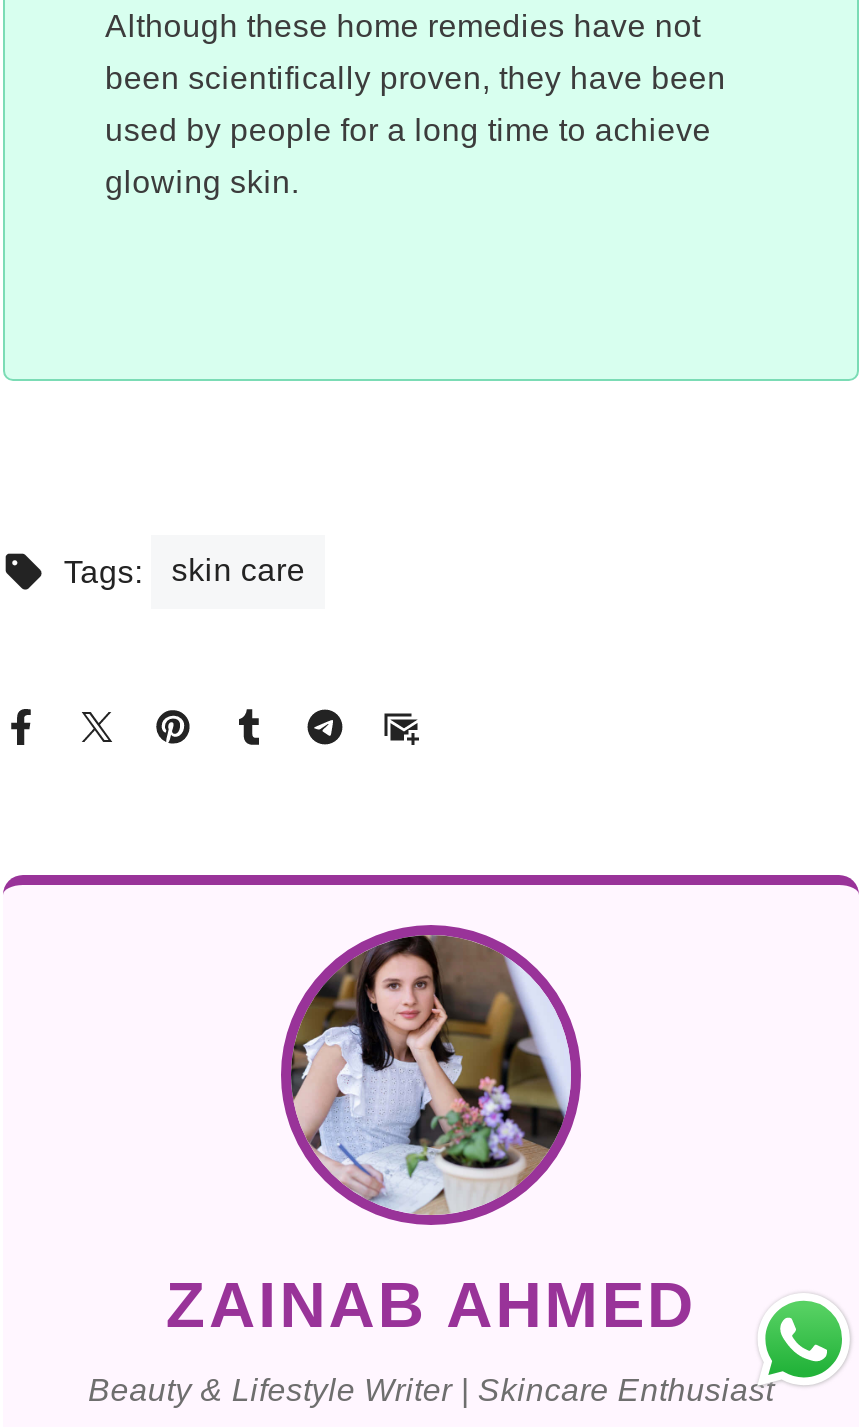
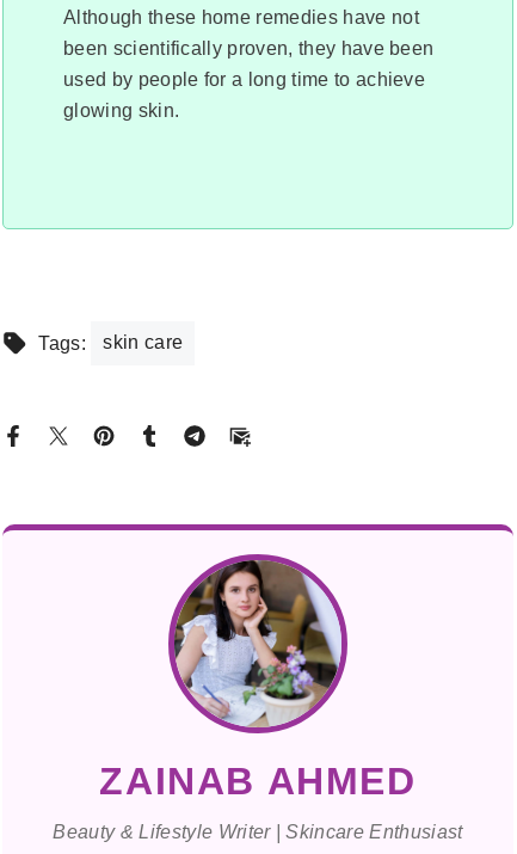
- [image]
